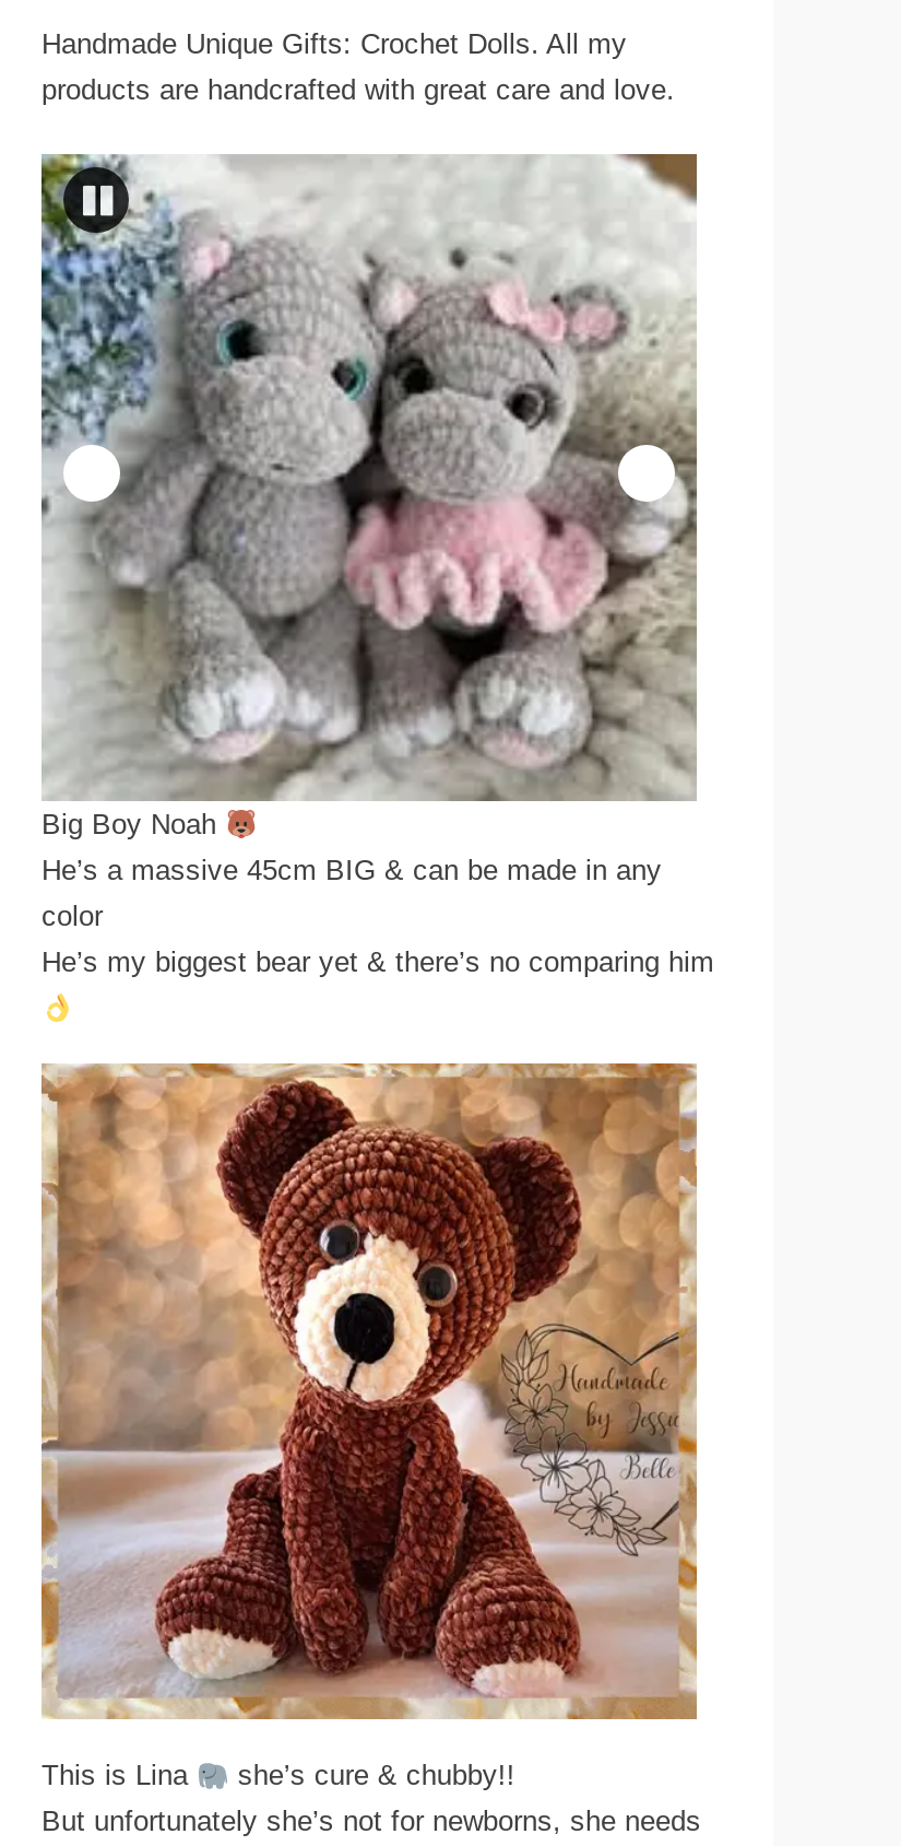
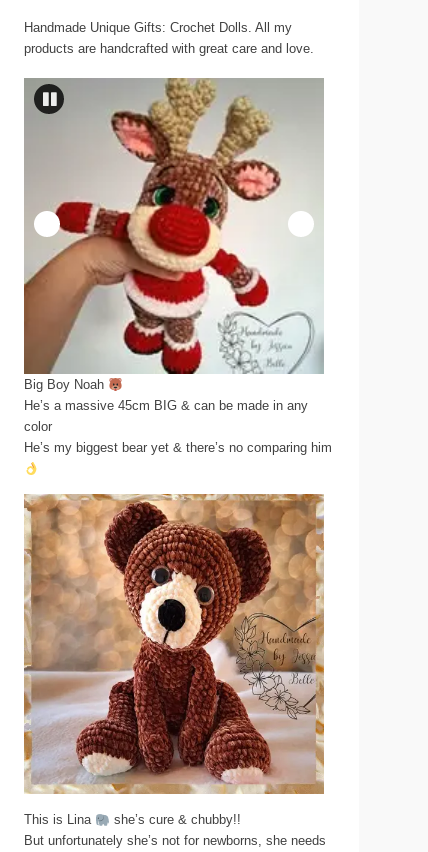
- [image]
+ [image]
